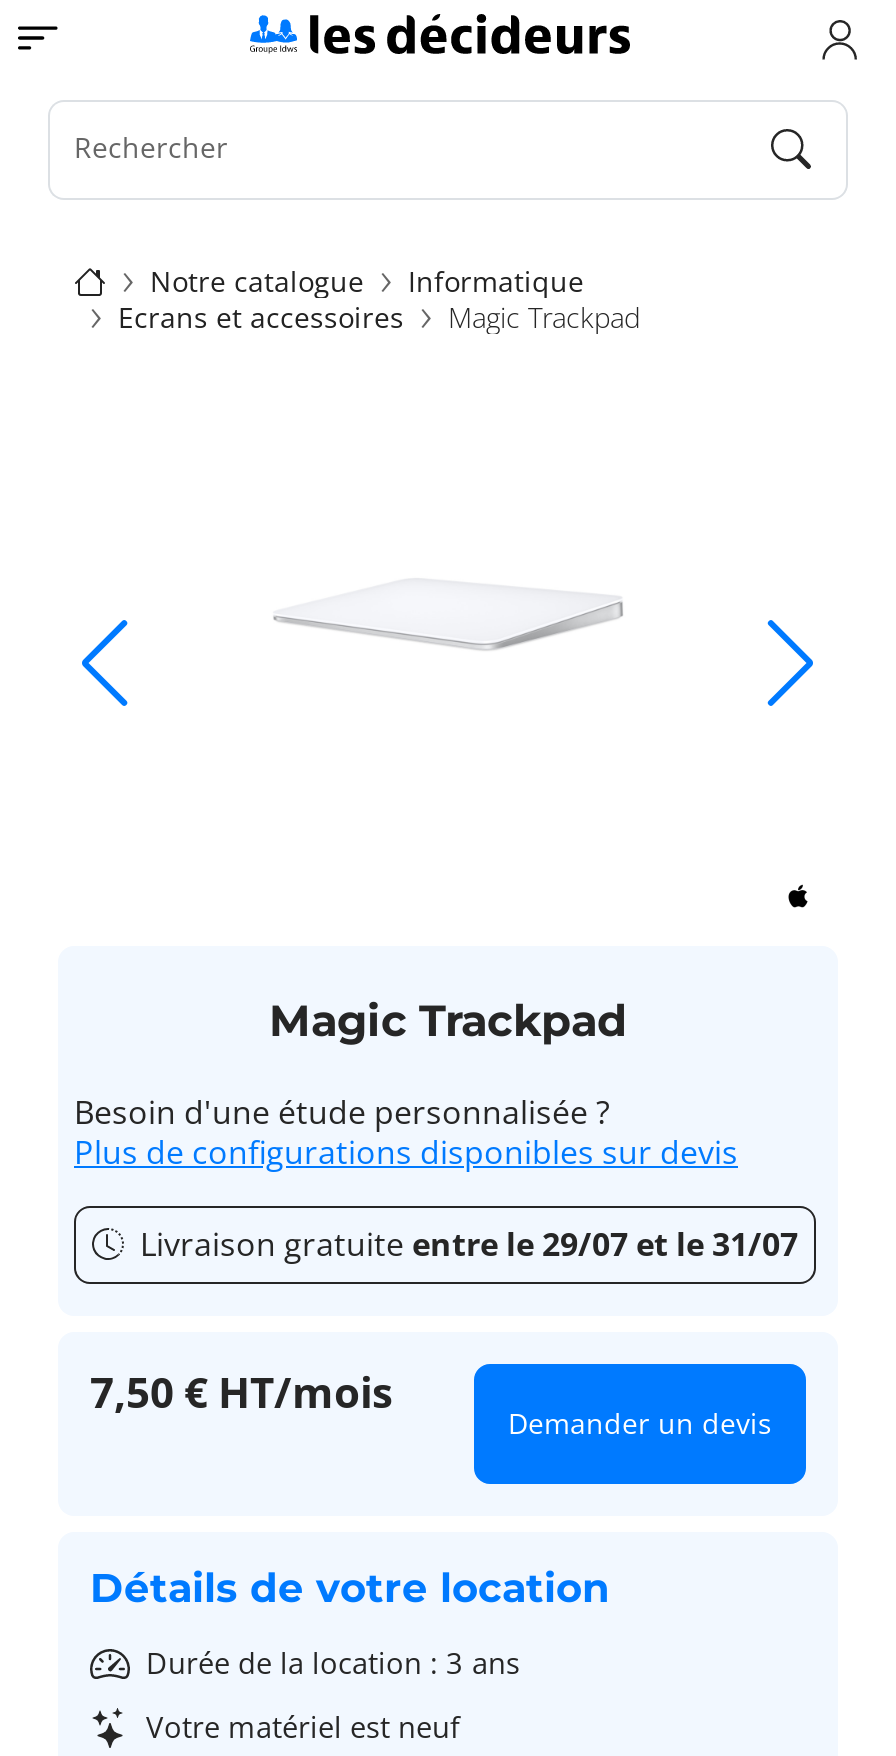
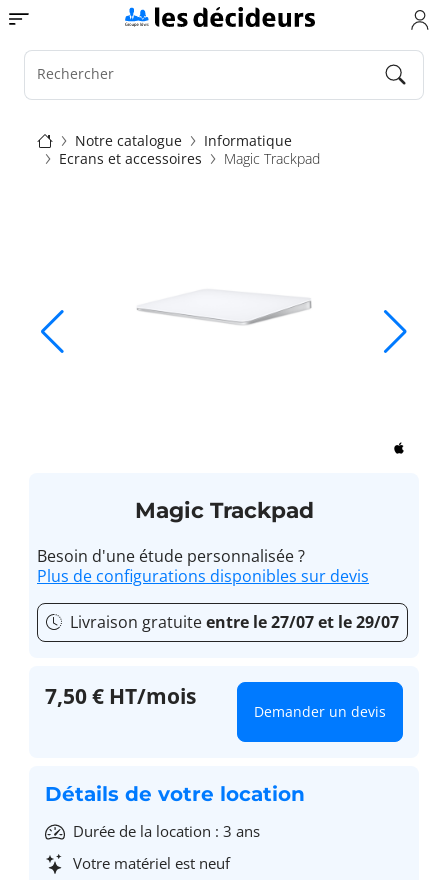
- Livraison gratuite entre le 29/07 et le 31/07
+ Livraison gratuite entre le 27/07 et le 29/07
